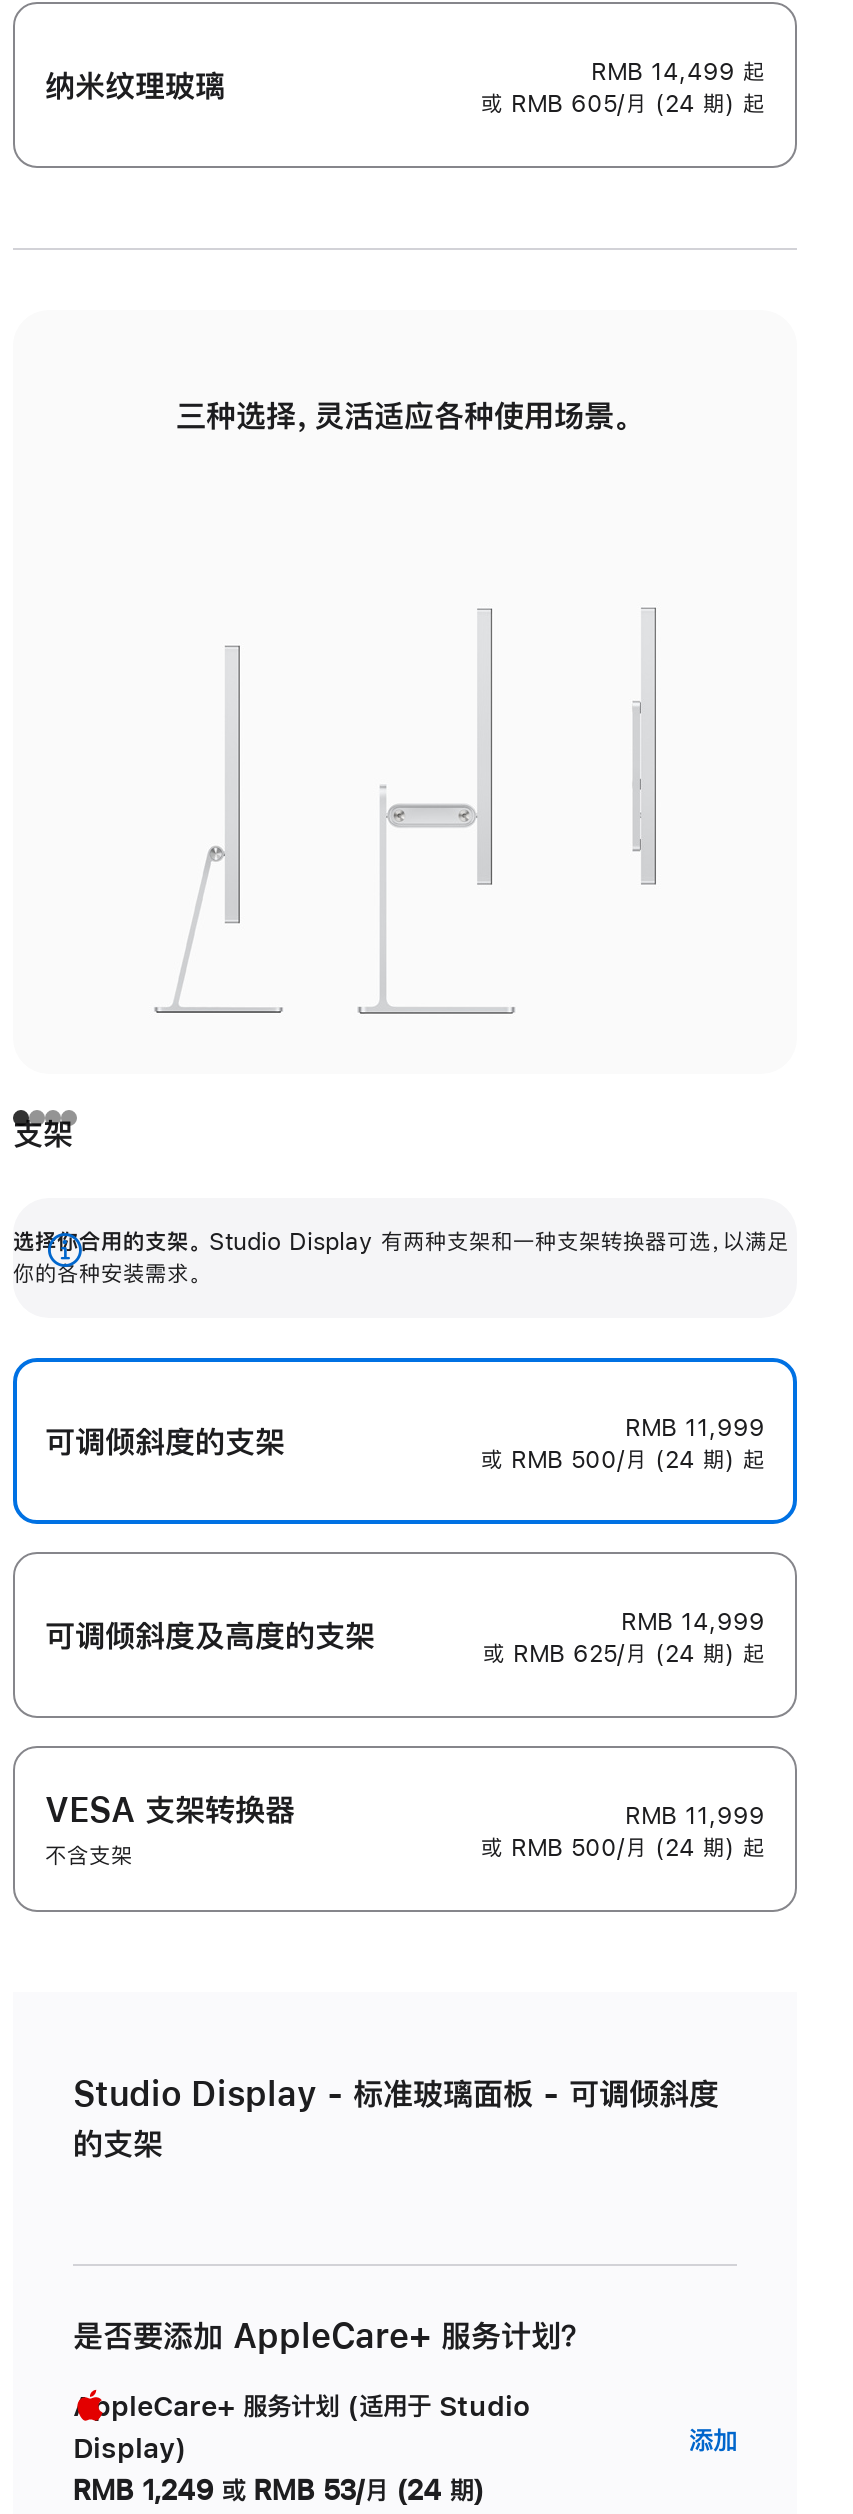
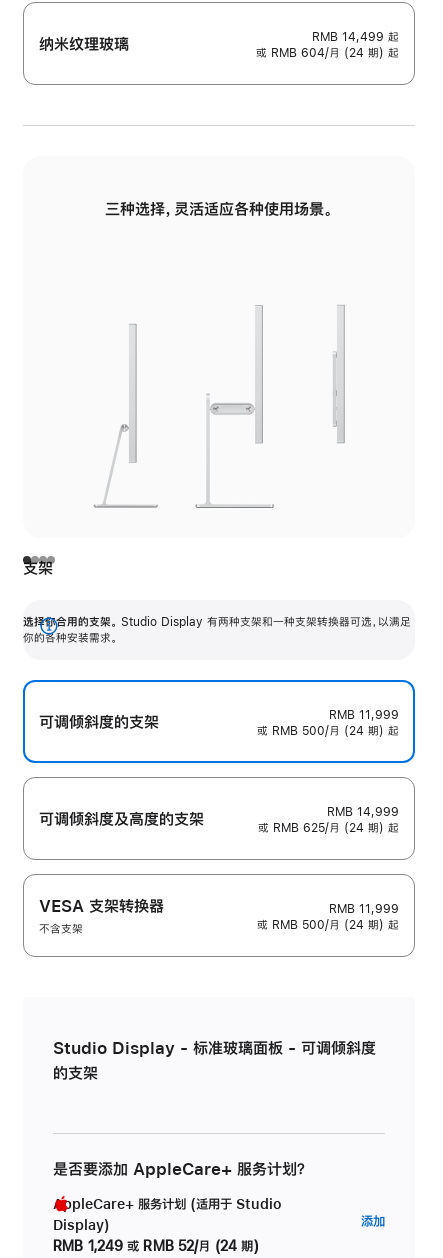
- 或 RMB 605/月 (24 期) 起
+ 或 RMB 604/月 (24 期) 起

- RMB 1,249 或 RMB 53/月 (24 期)
+ RMB 1,249 或 RMB 52/月 (24 期)
